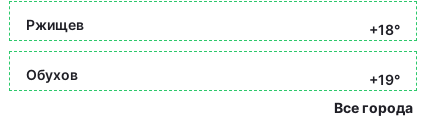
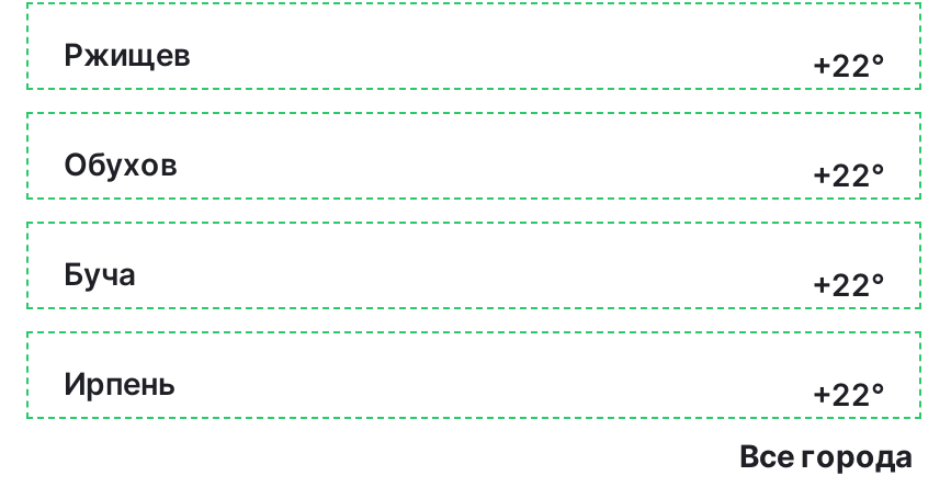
- +18°
+ +22°

- +19°
+ +22°
+ Буча
+ +22°
+ Ирпень
+ +22°
